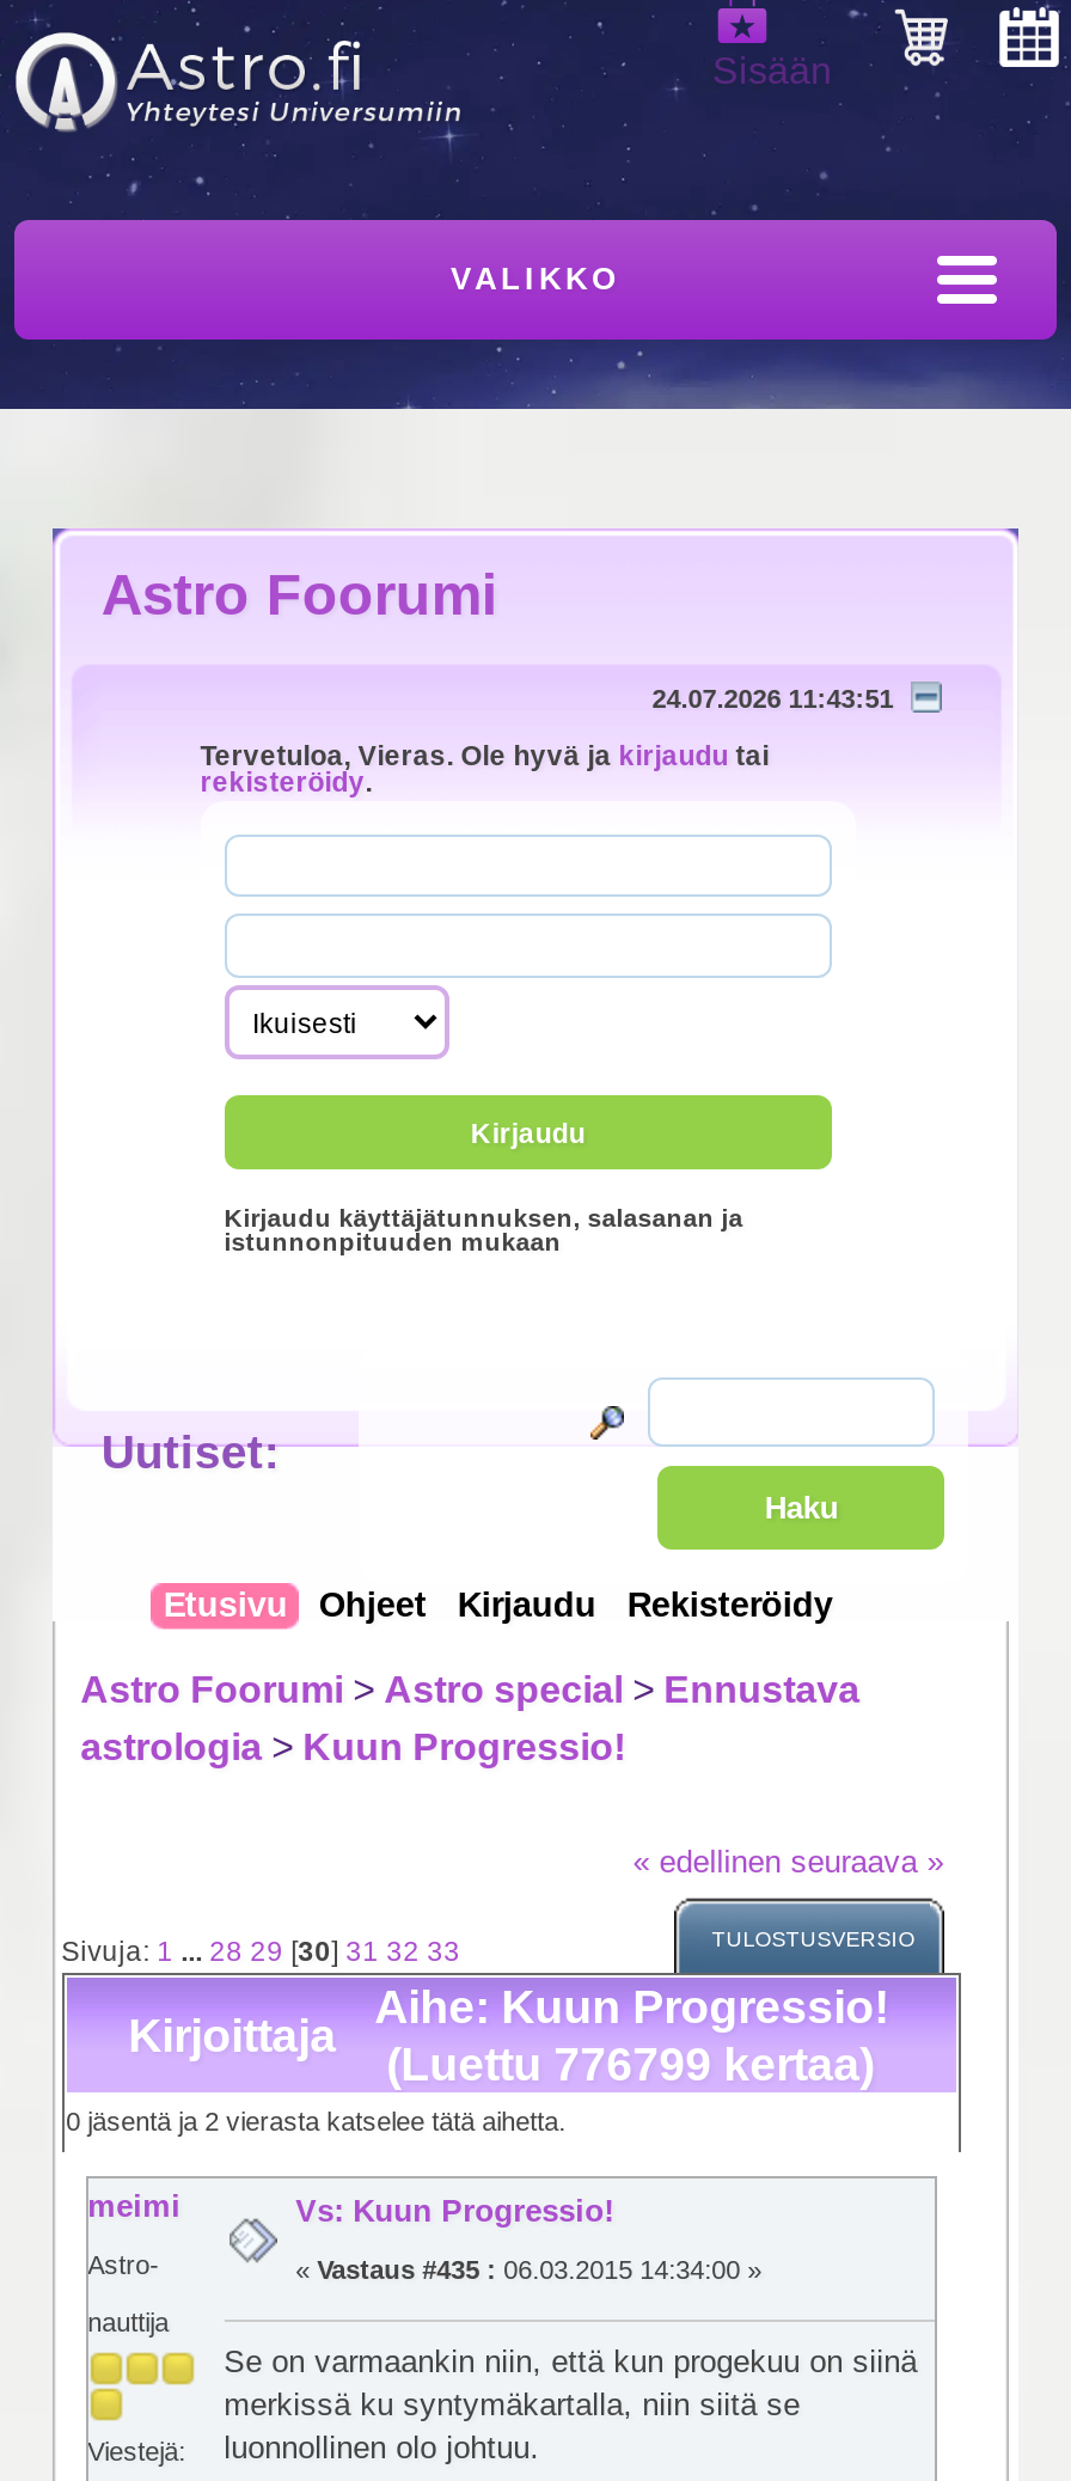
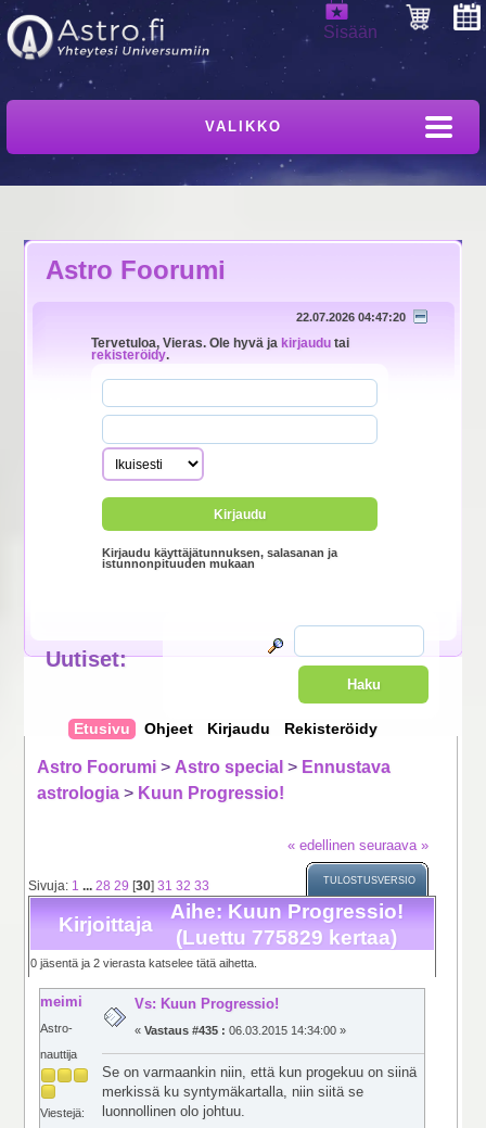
- 24.07.2026 11:43:51
+ 22.07.2026 04:47:20

- (Luettu 776799 kertaa)
+ (Luettu 775829 kertaa)
